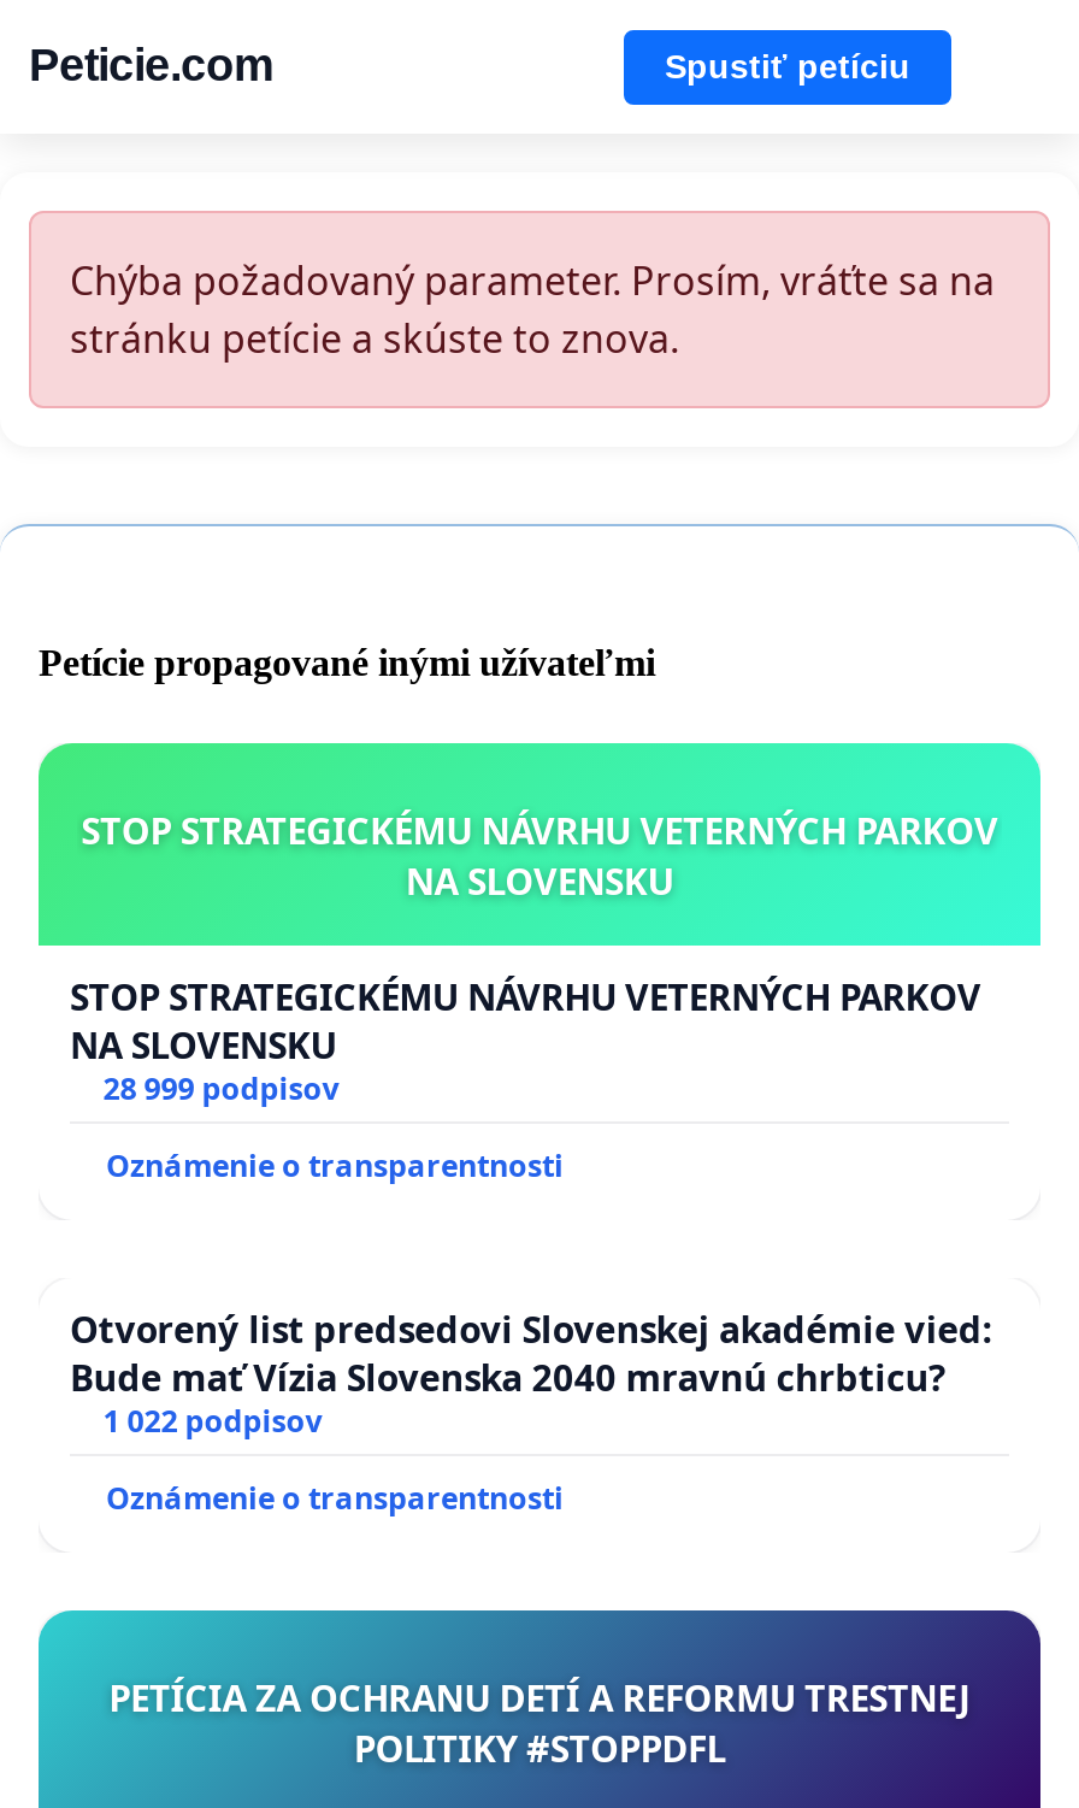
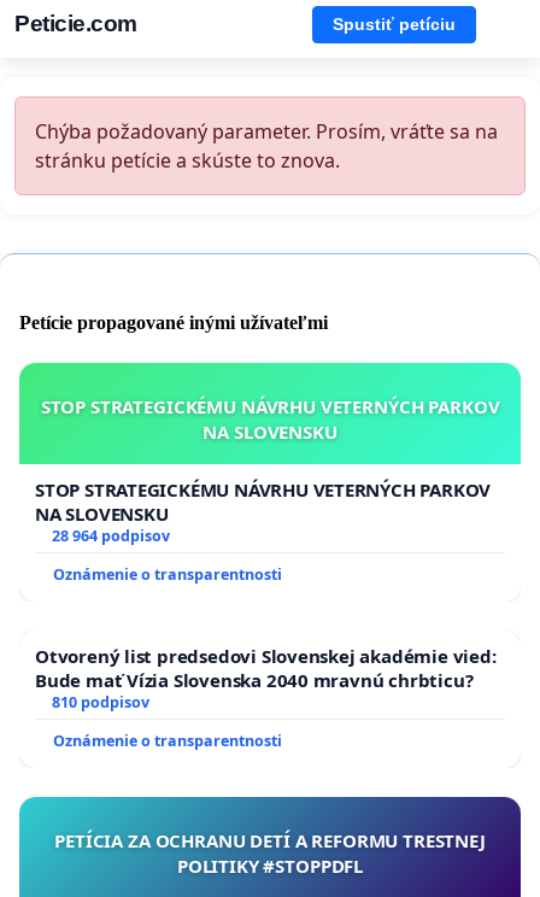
- 28 999 podpisov
+ 28 964 podpisov

- 1 022 podpisov
+ 810 podpisov
